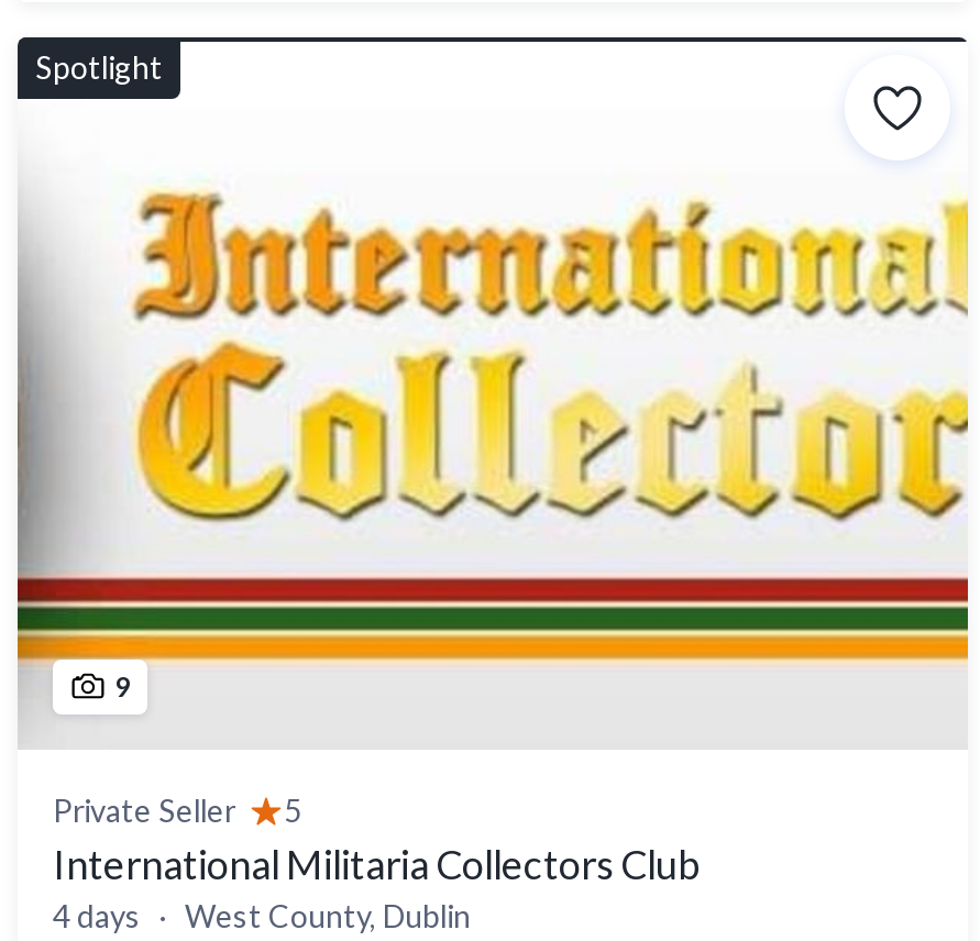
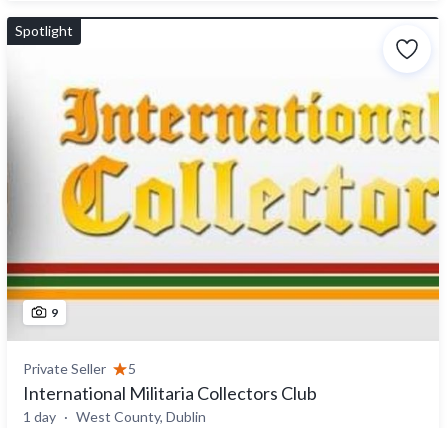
- 4 days West County, Dublin
+ 1 day West County, Dublin
